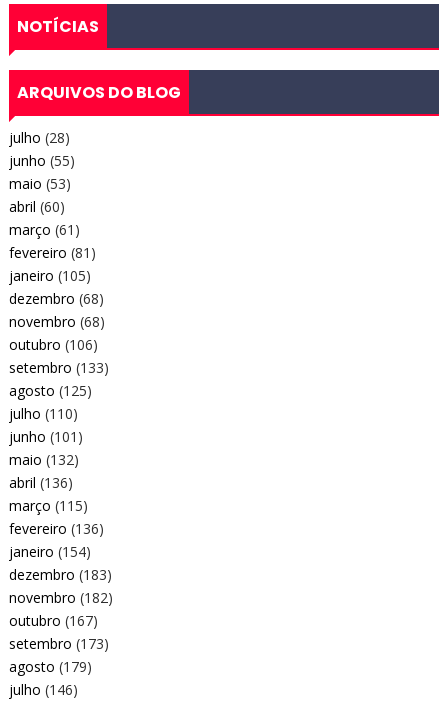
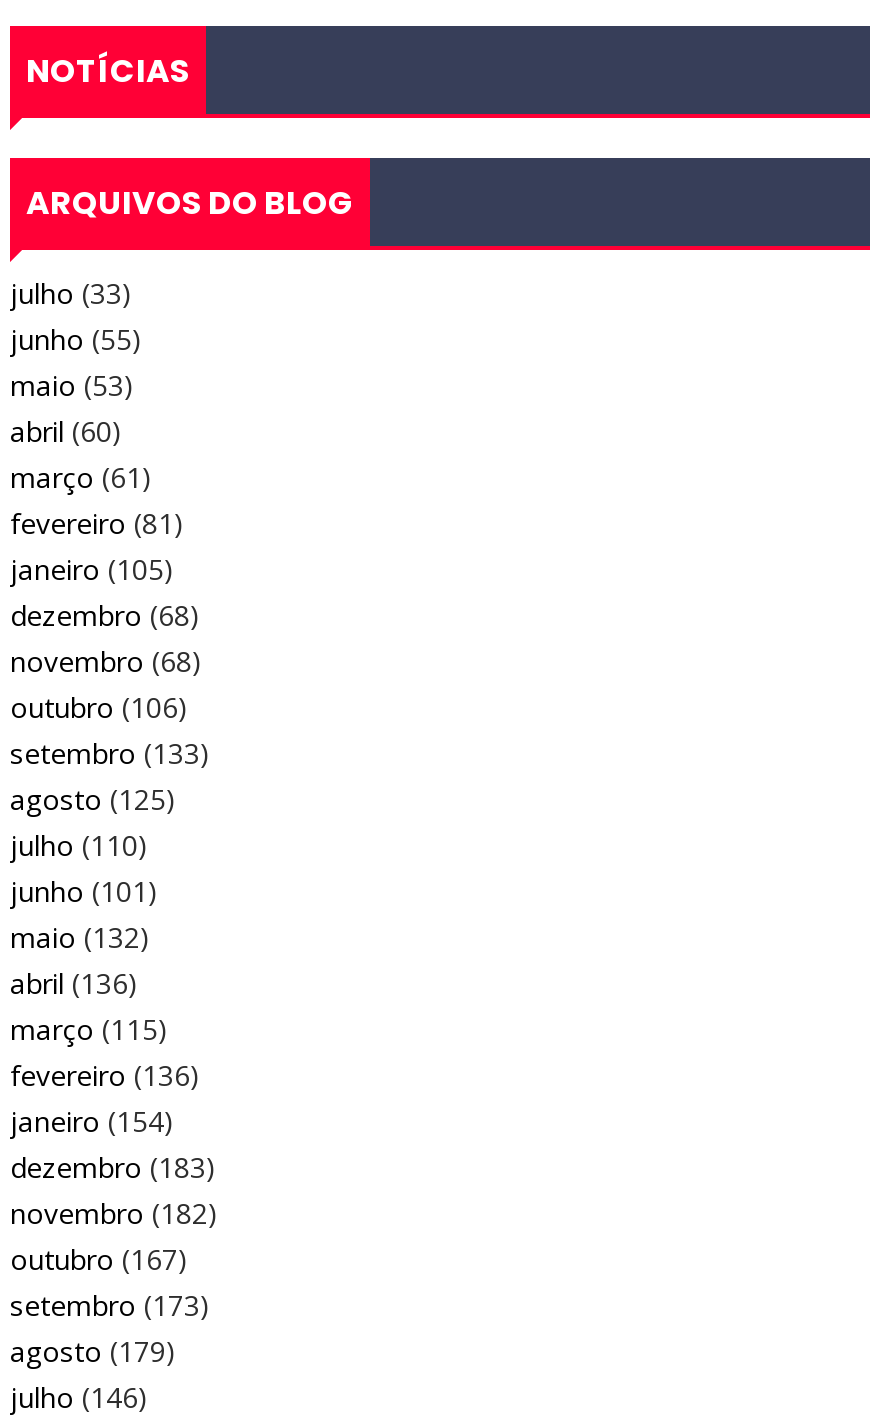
- julho (28)
+ julho (33)
